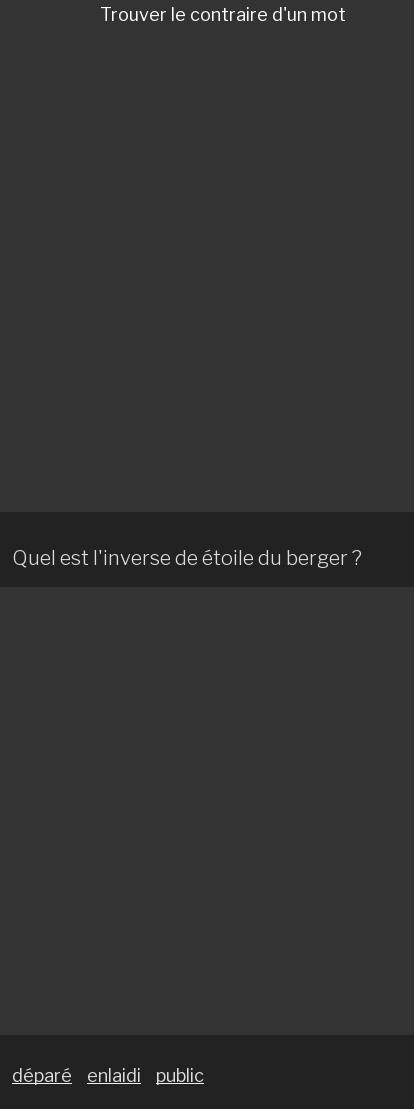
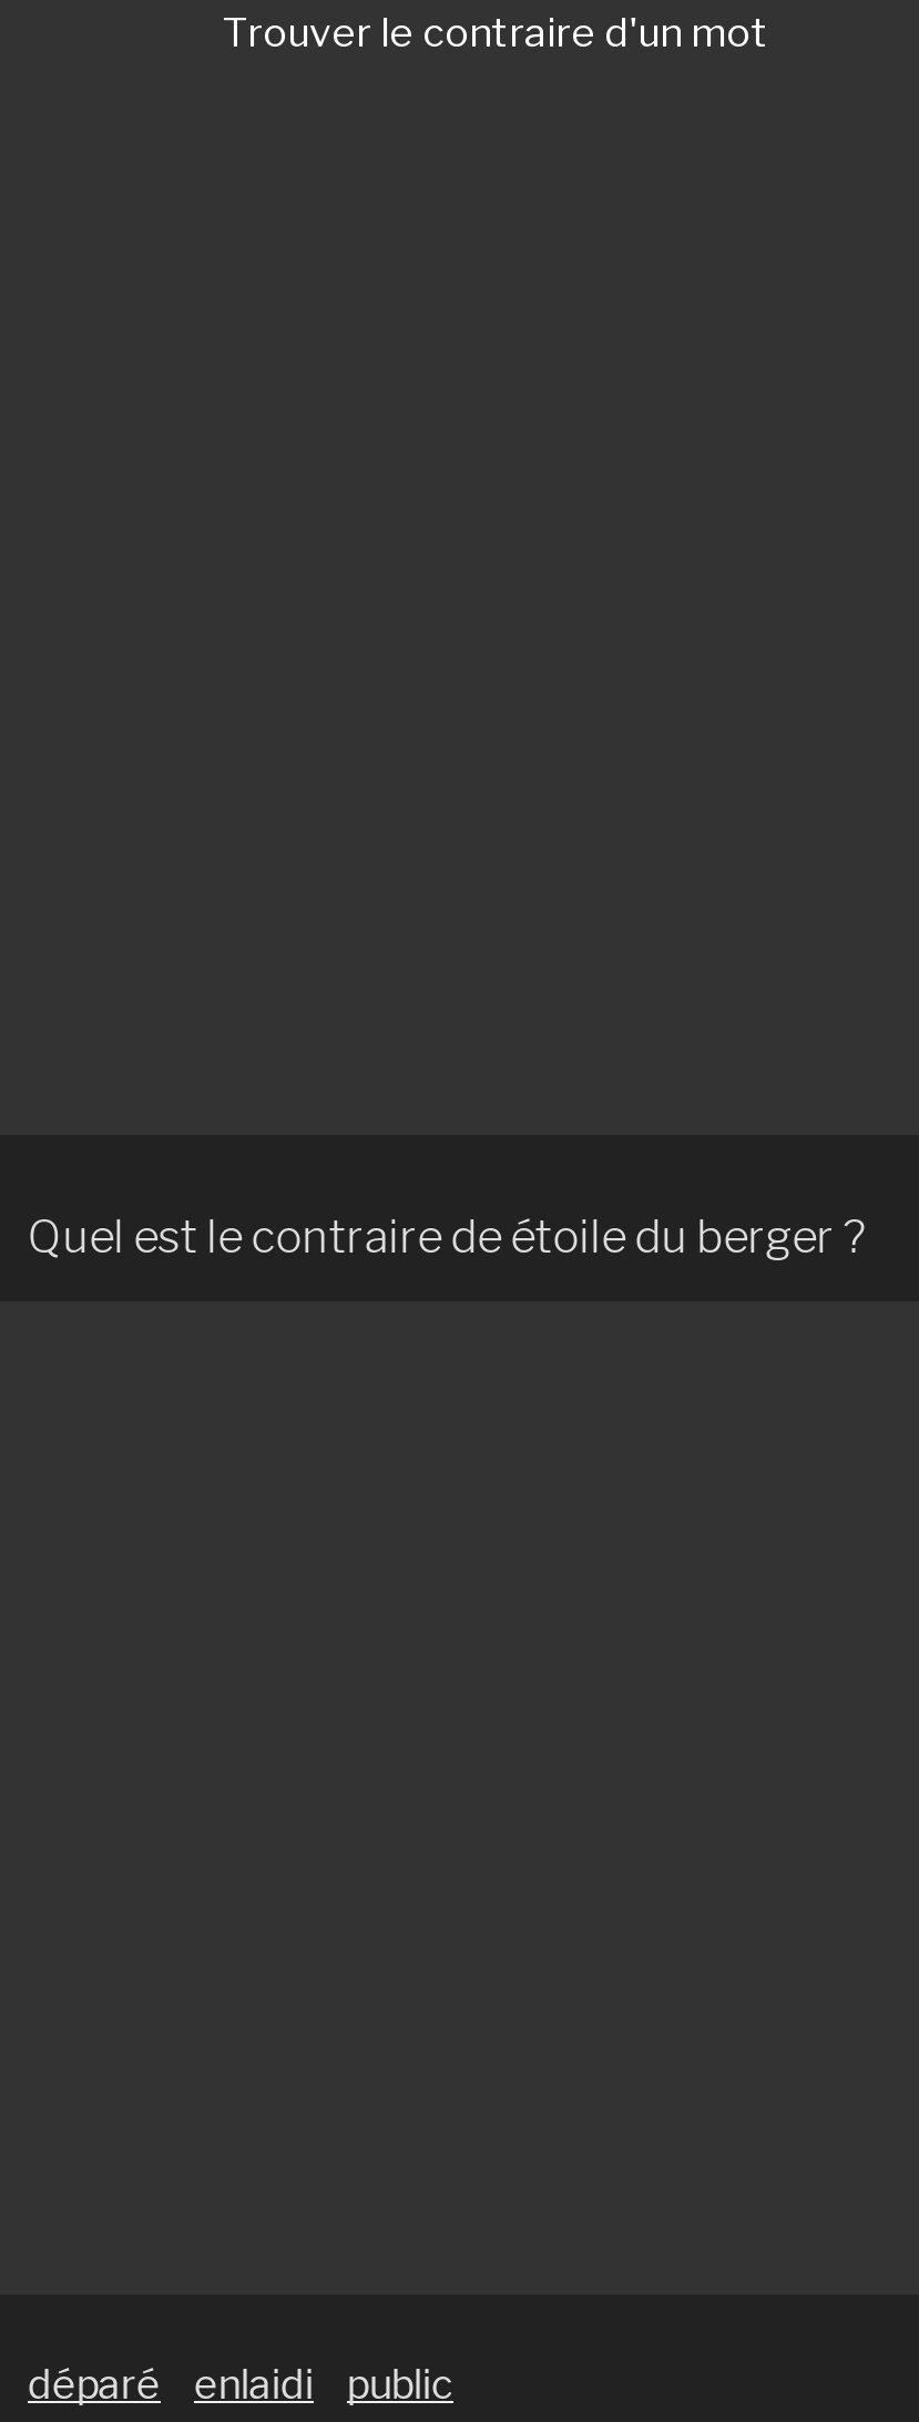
- Quel est l'inverse de étoile du berger ?
+ Quel est le contraire de étoile du berger ?
